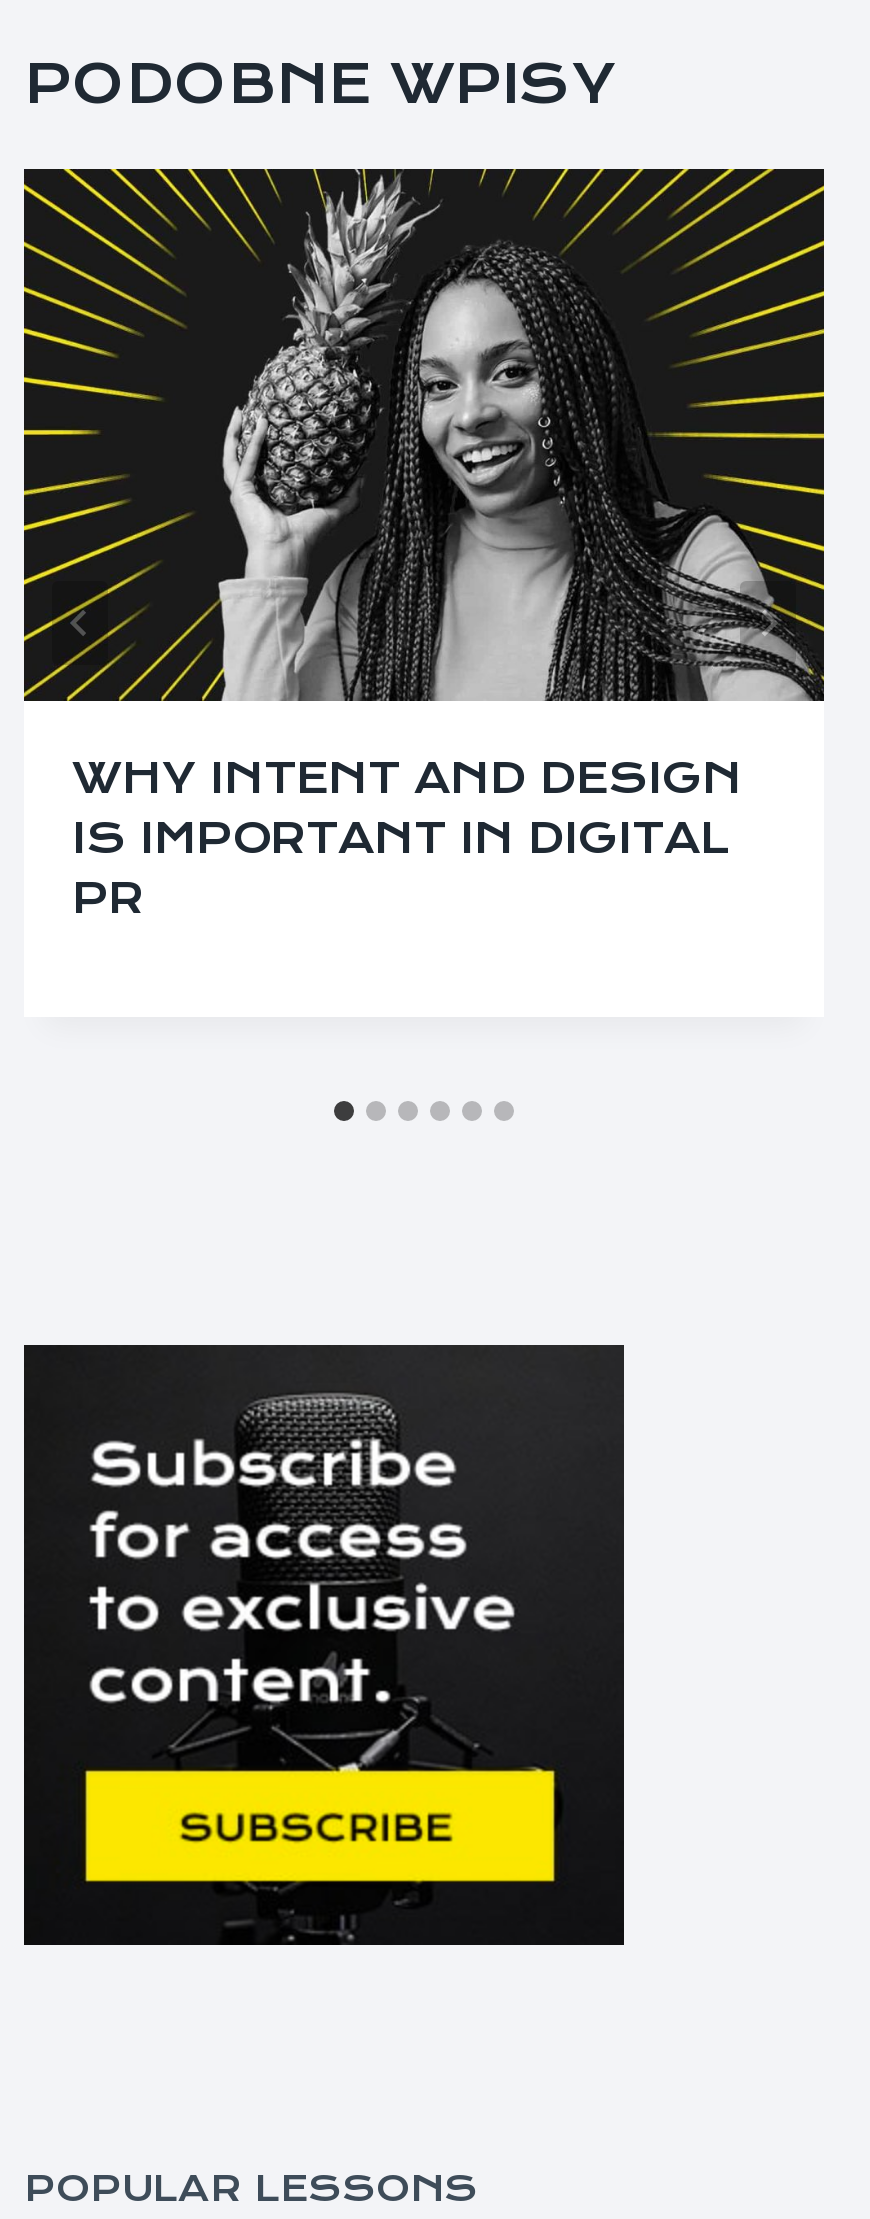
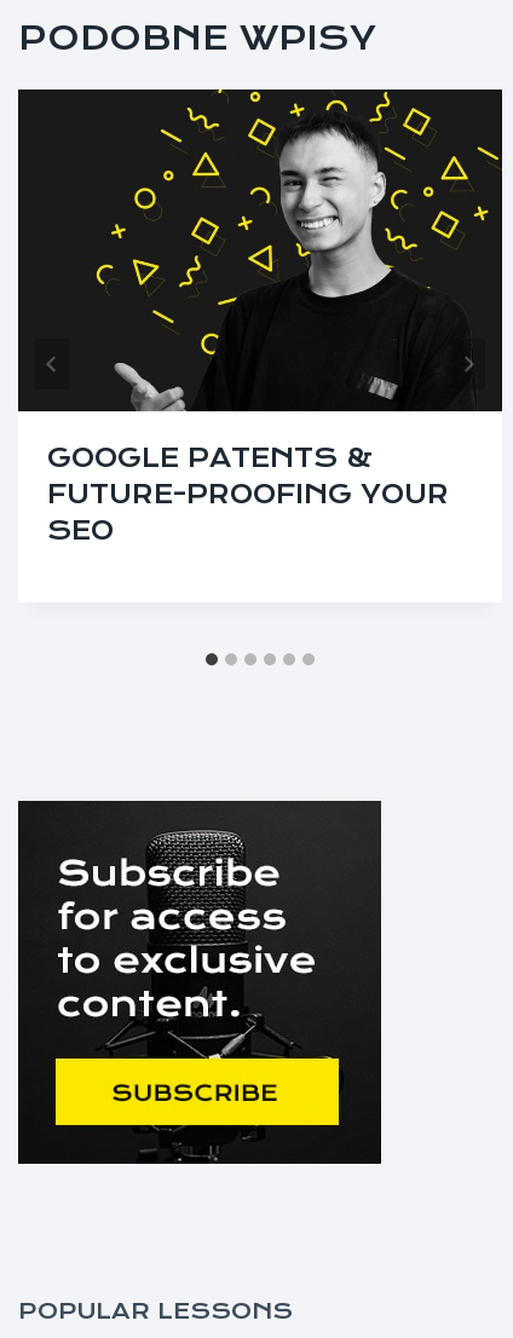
- [image]
- WHY INTENT AND DESIGN
- IS IMPORTANT IN DIGITAL
- PR
+ [image]
+ GOOGLE PATENTS &
+ FUTURE-PROOFING YOUR
+ SEO
